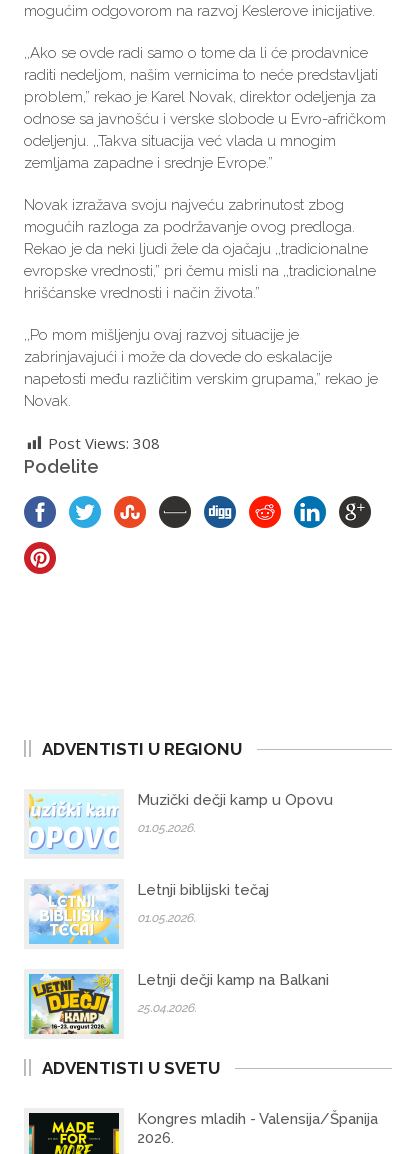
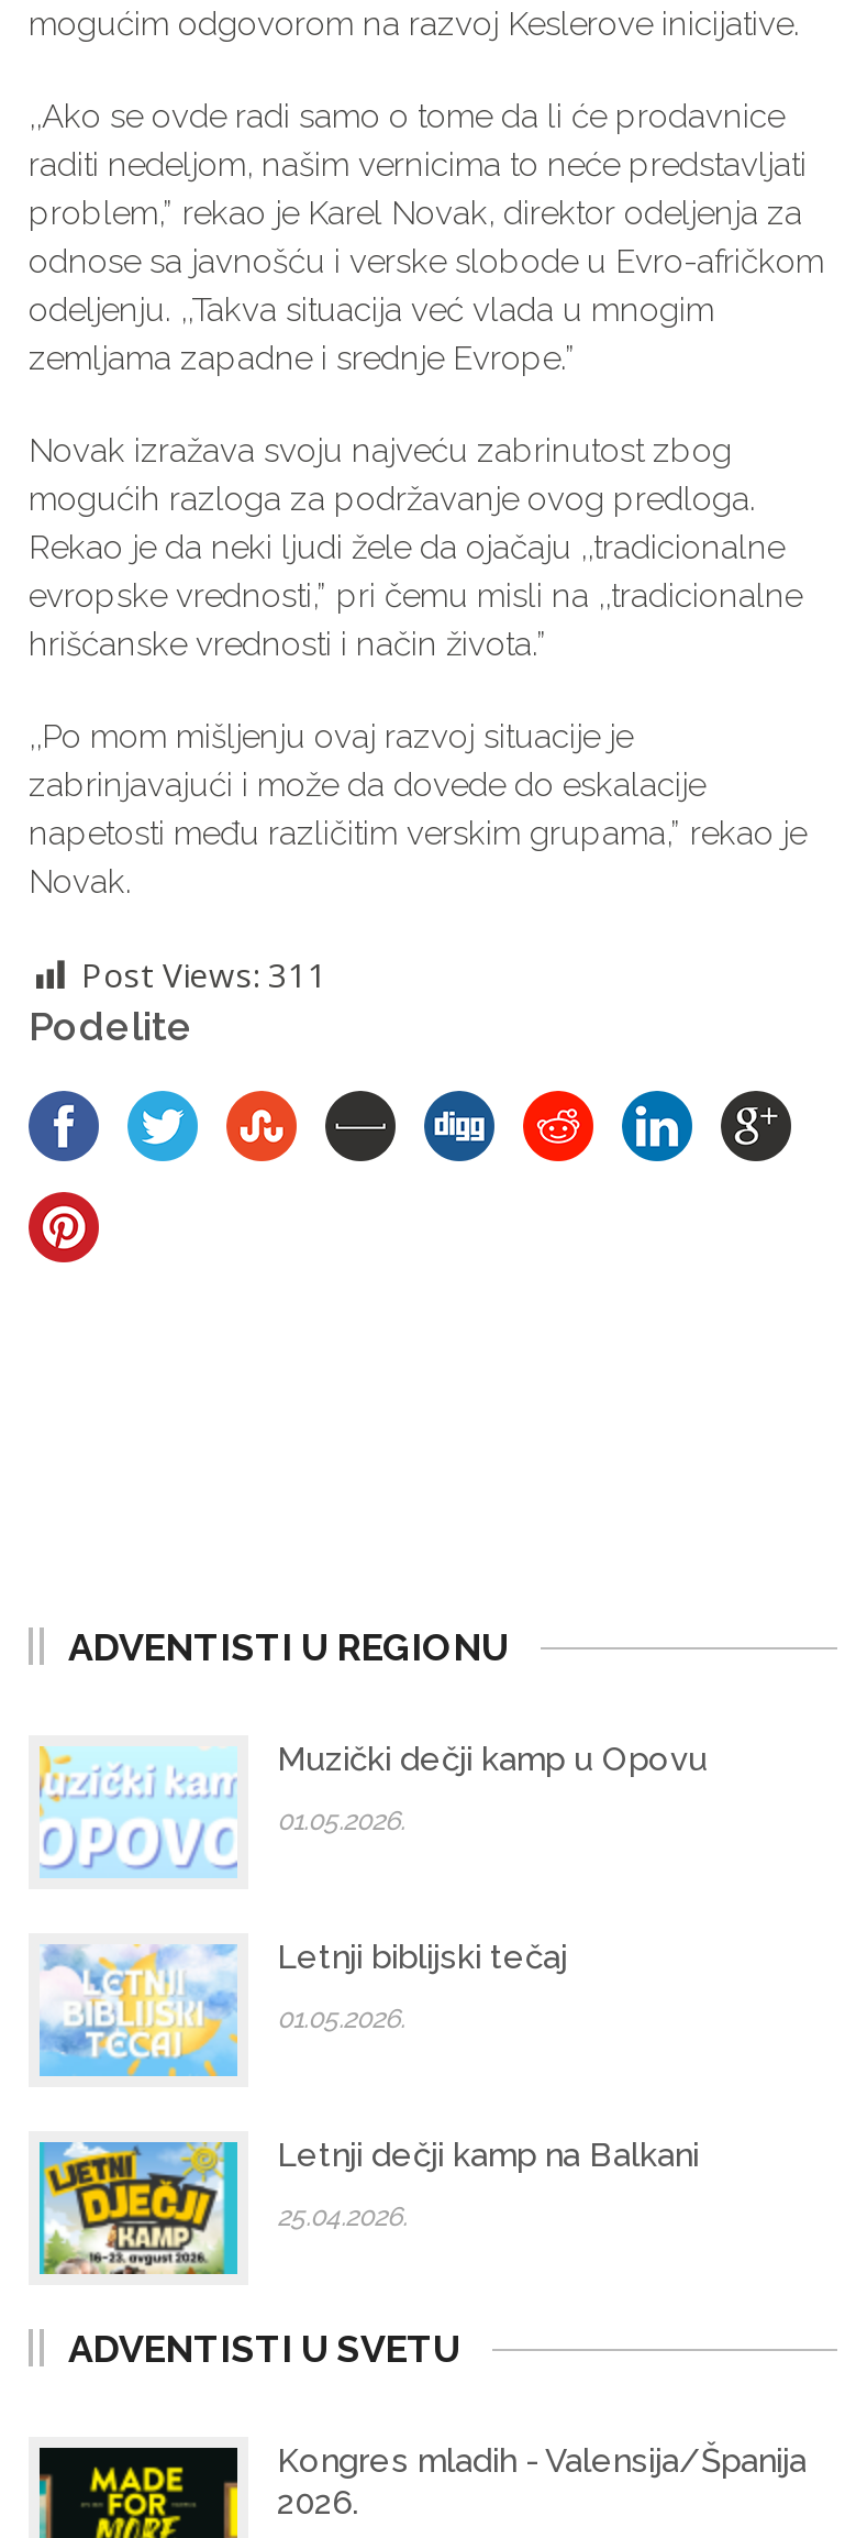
- Post Views: 308
+ Post Views: 311
